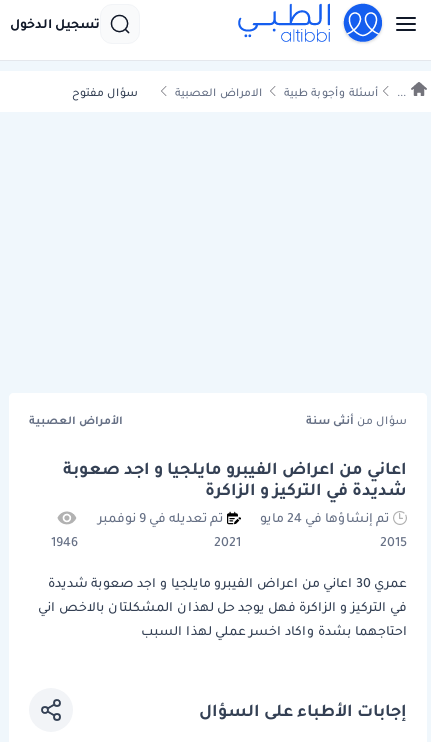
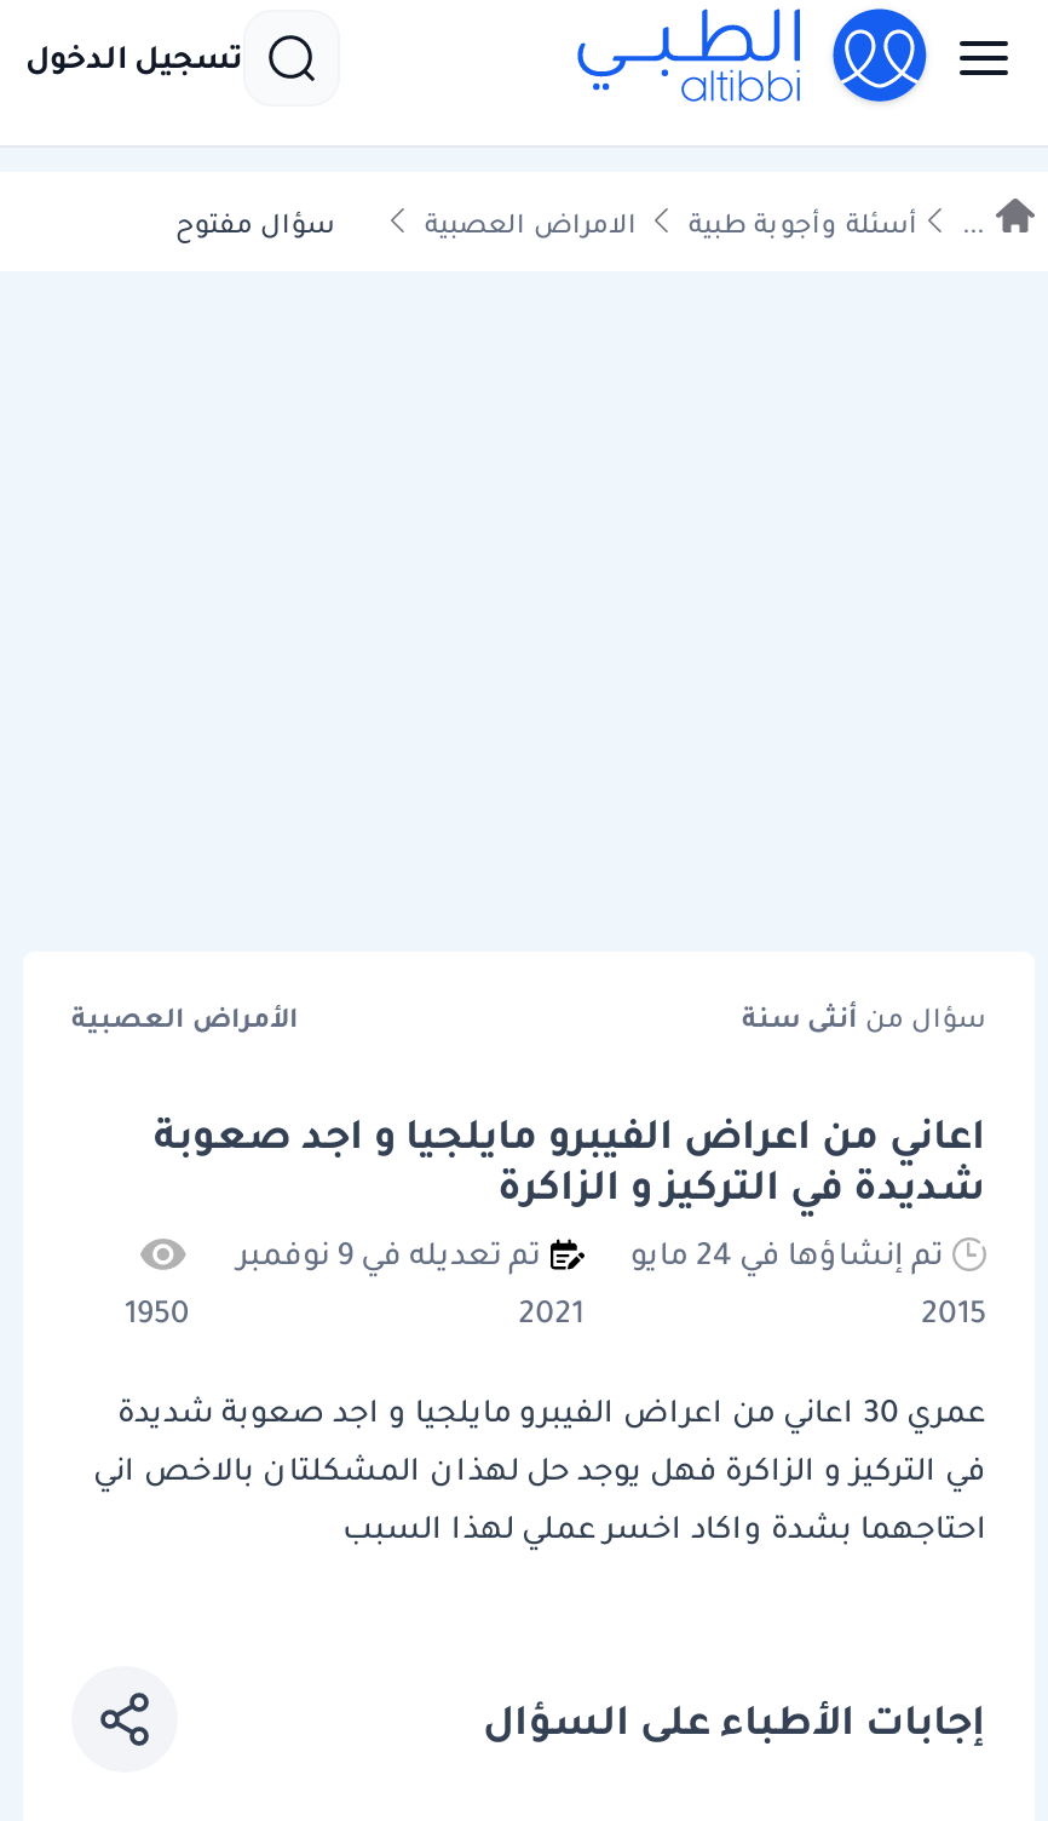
- 1946
+ 1950
